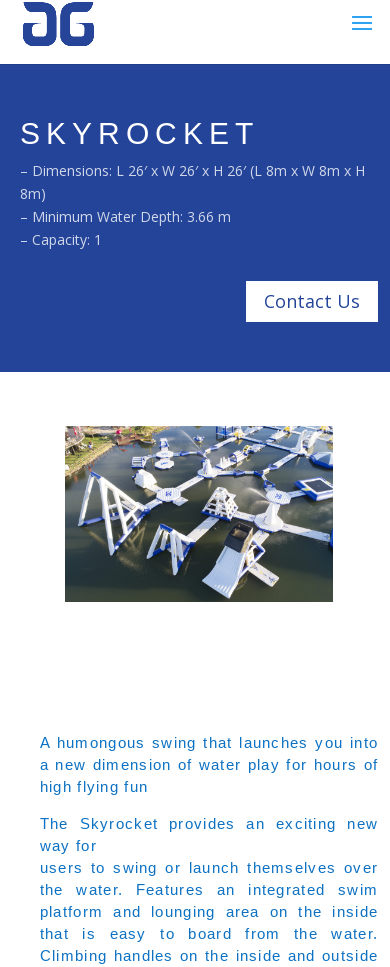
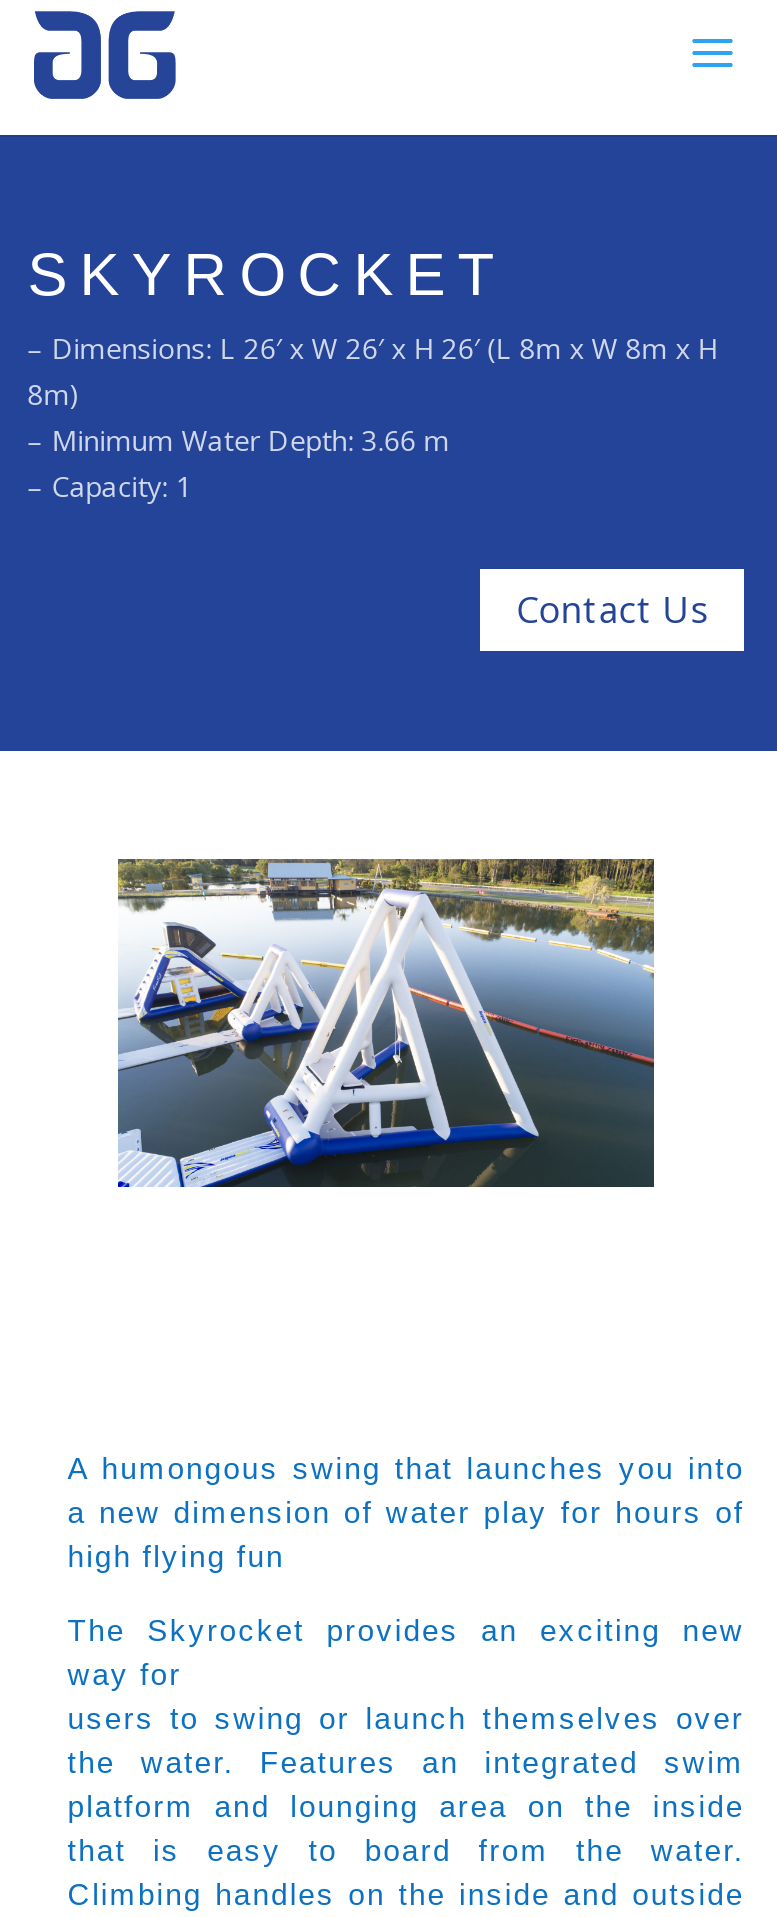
- [image]
+ [image]
